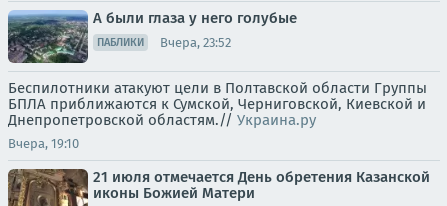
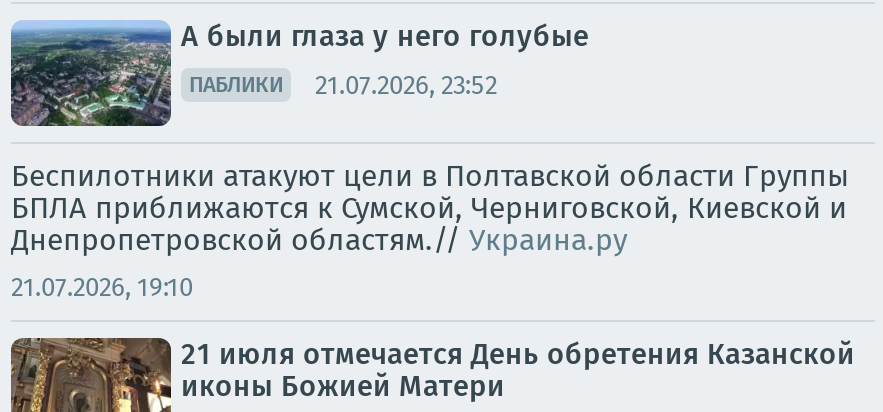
- ПАБЛИКИ Вчера, 23:52
+ ПАБЛИКИ 21.07.2026, 23:52

- Вчера, 19:10
+ 21.07.2026, 19:10
